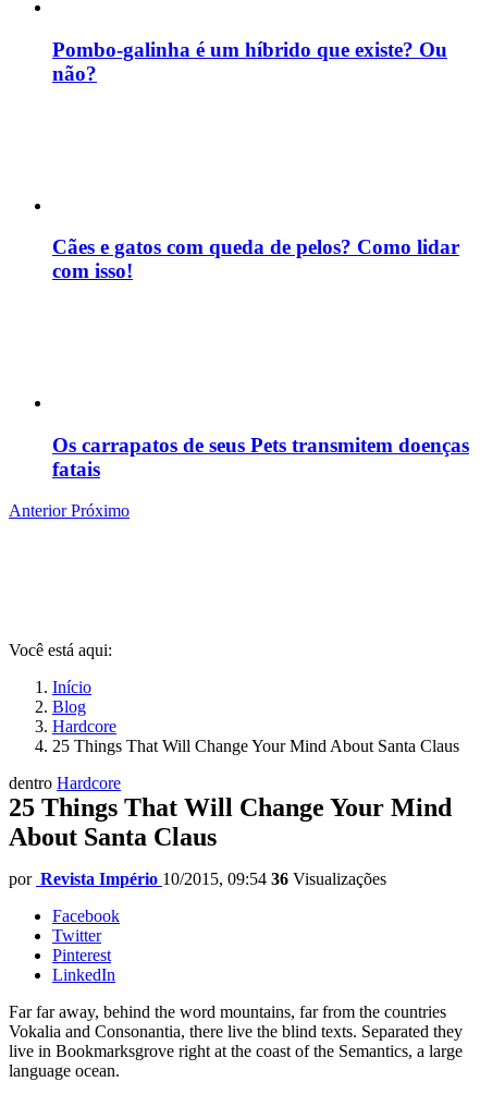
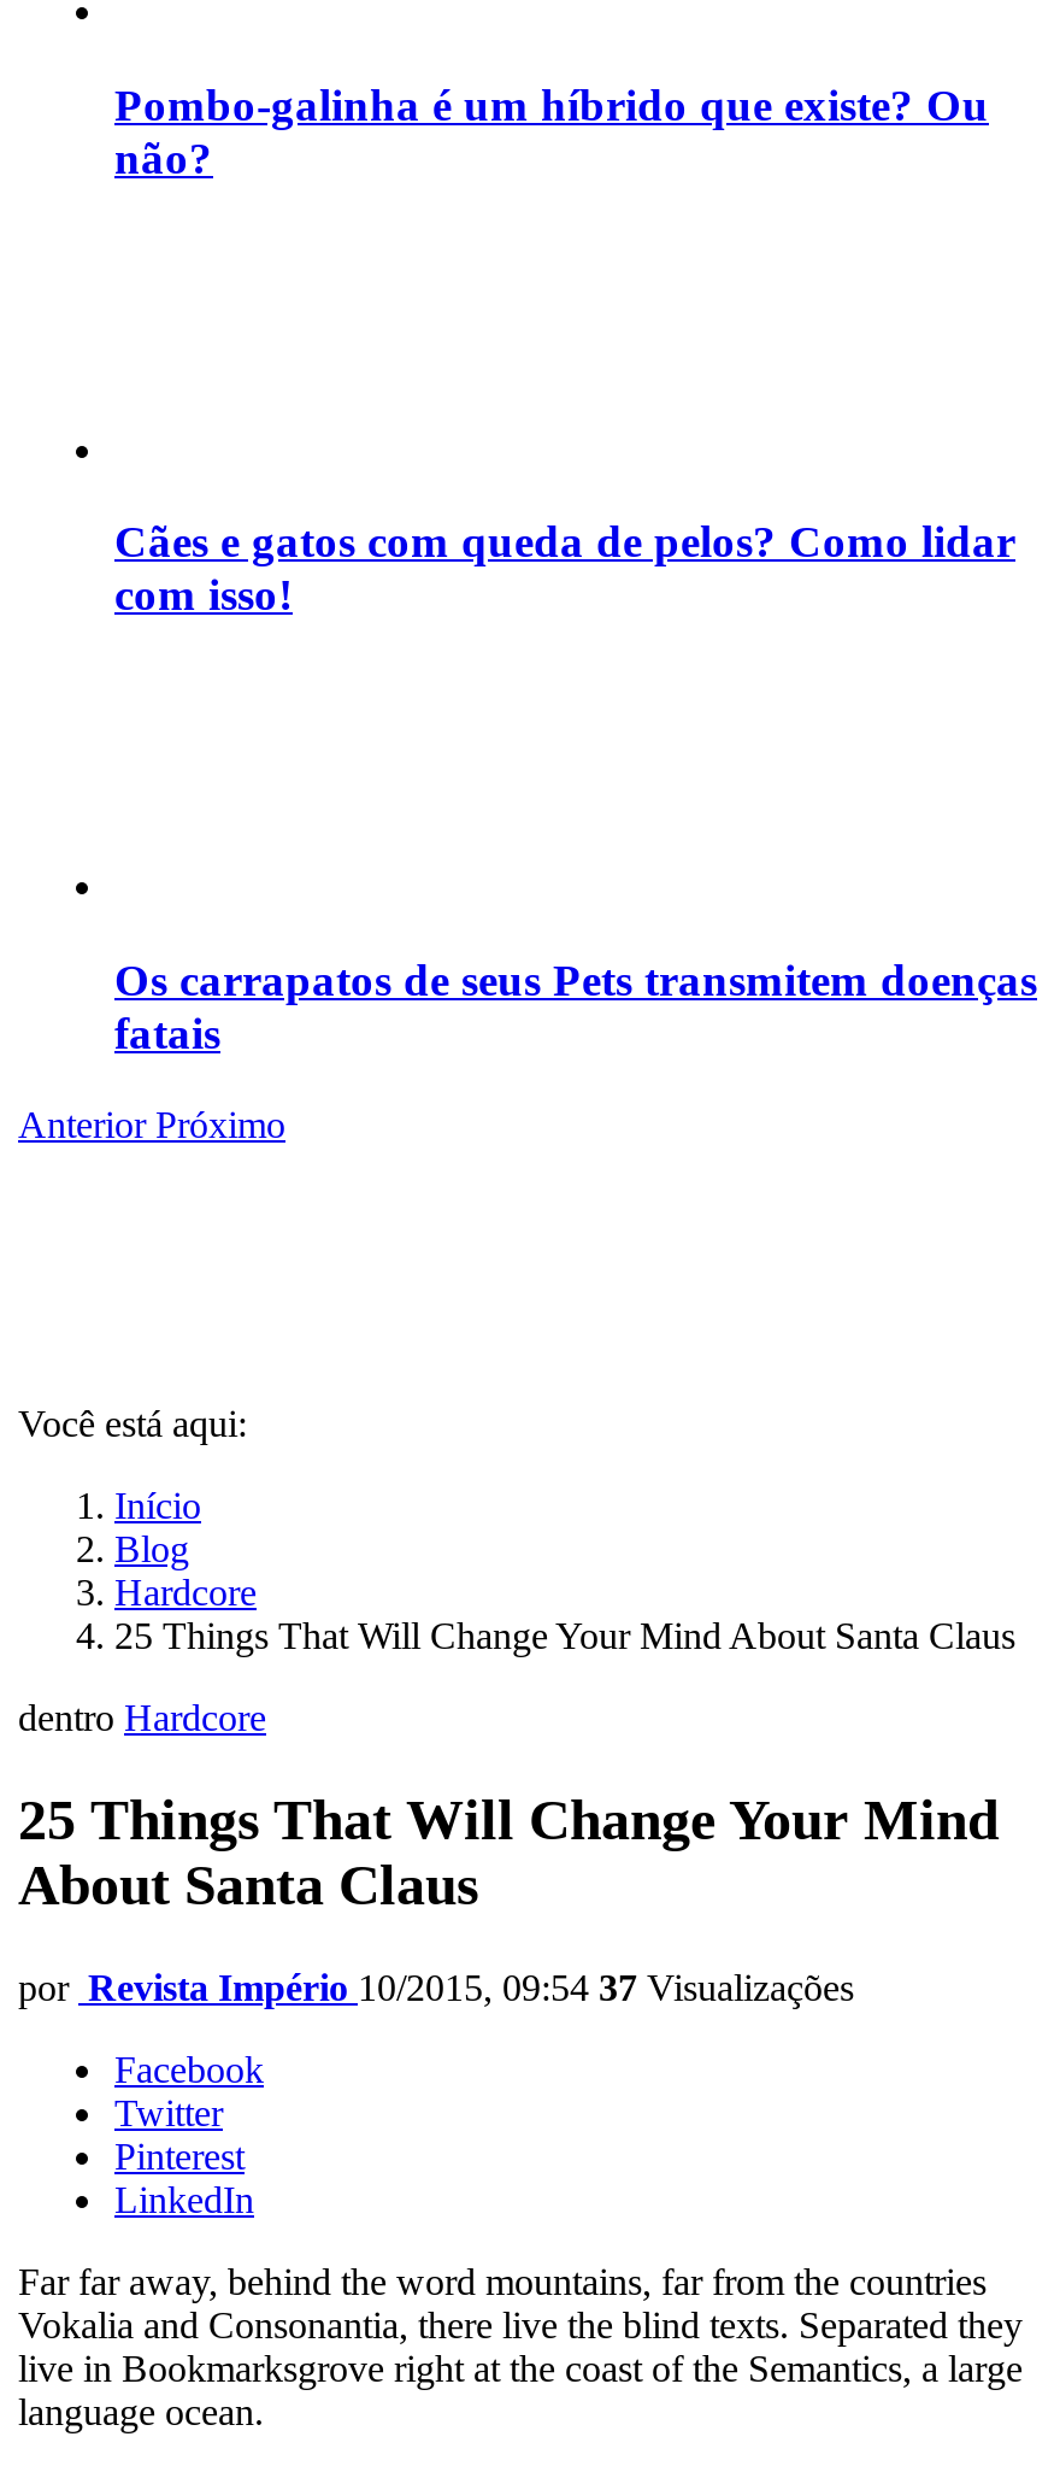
- por Revista Império 10/2015, 09:54 36 Visualizações
+ por Revista Império 10/2015, 09:54 37 Visualizações
